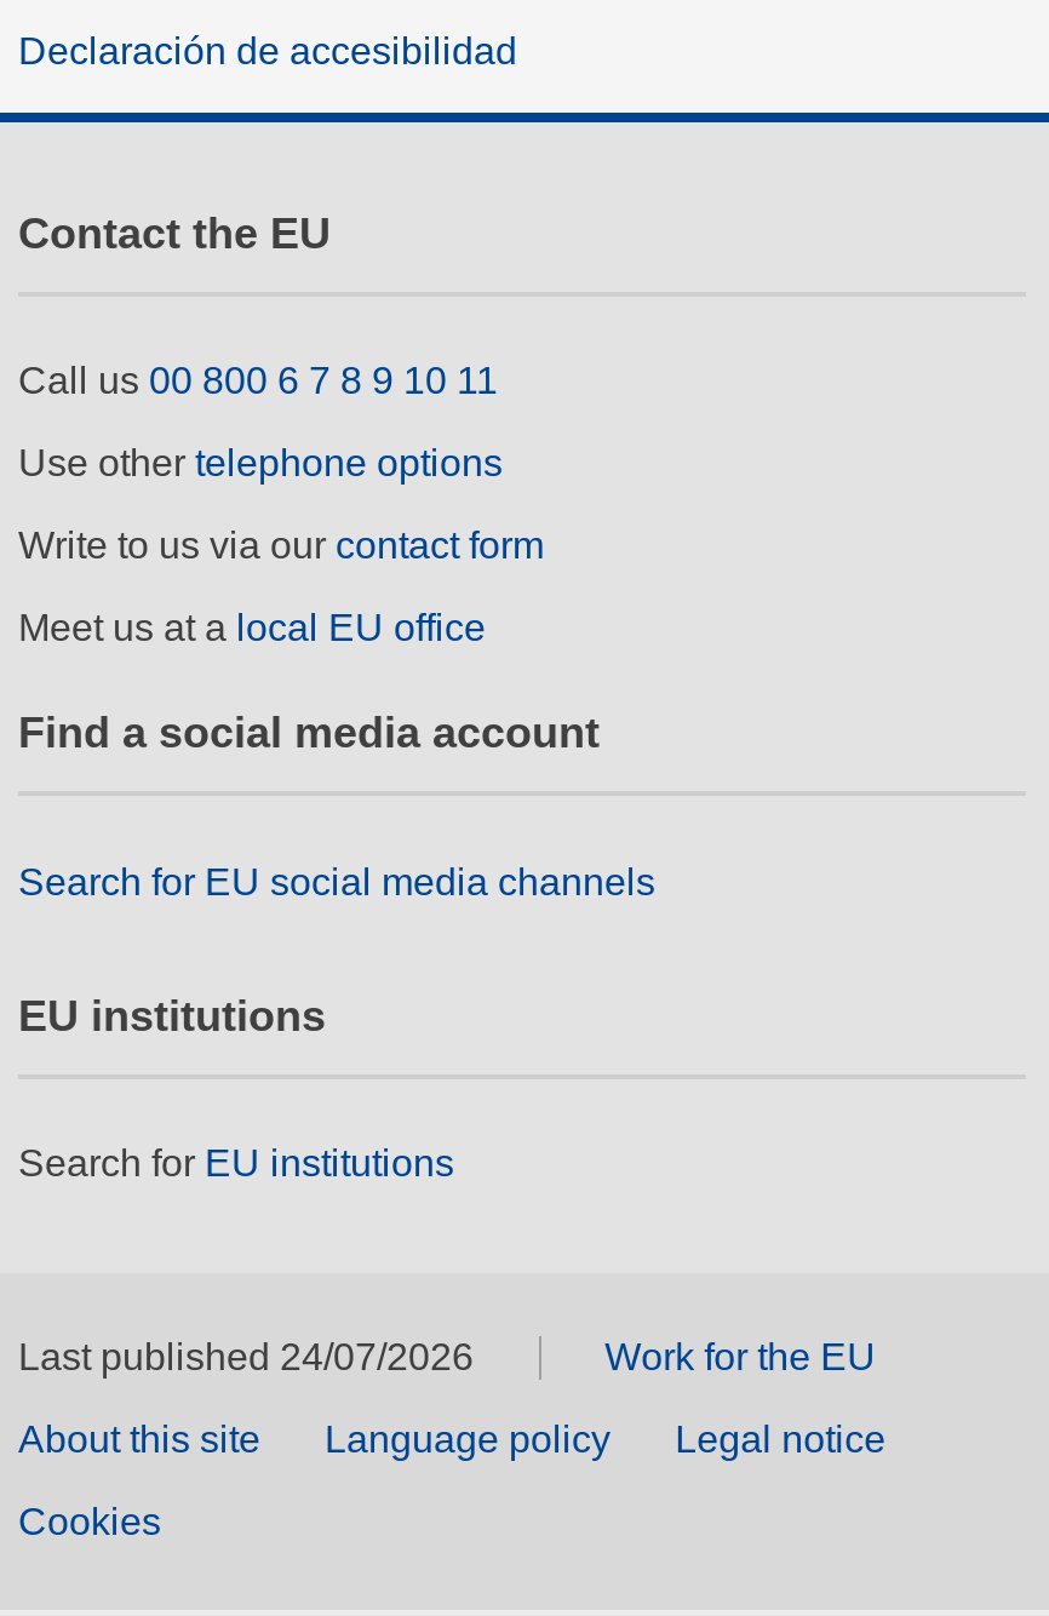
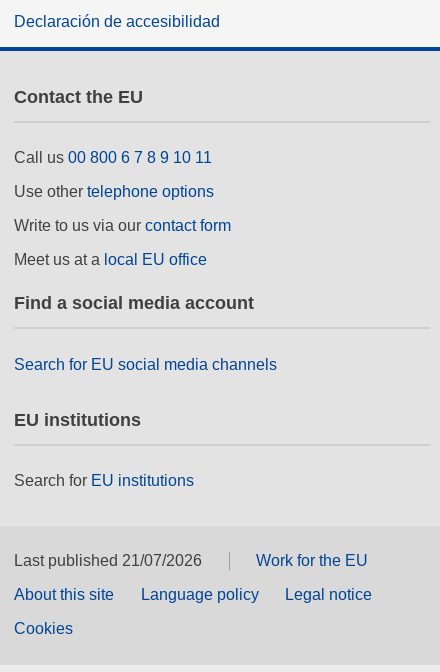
- Last published 24/07/2026
+ Last published 21/07/2026
